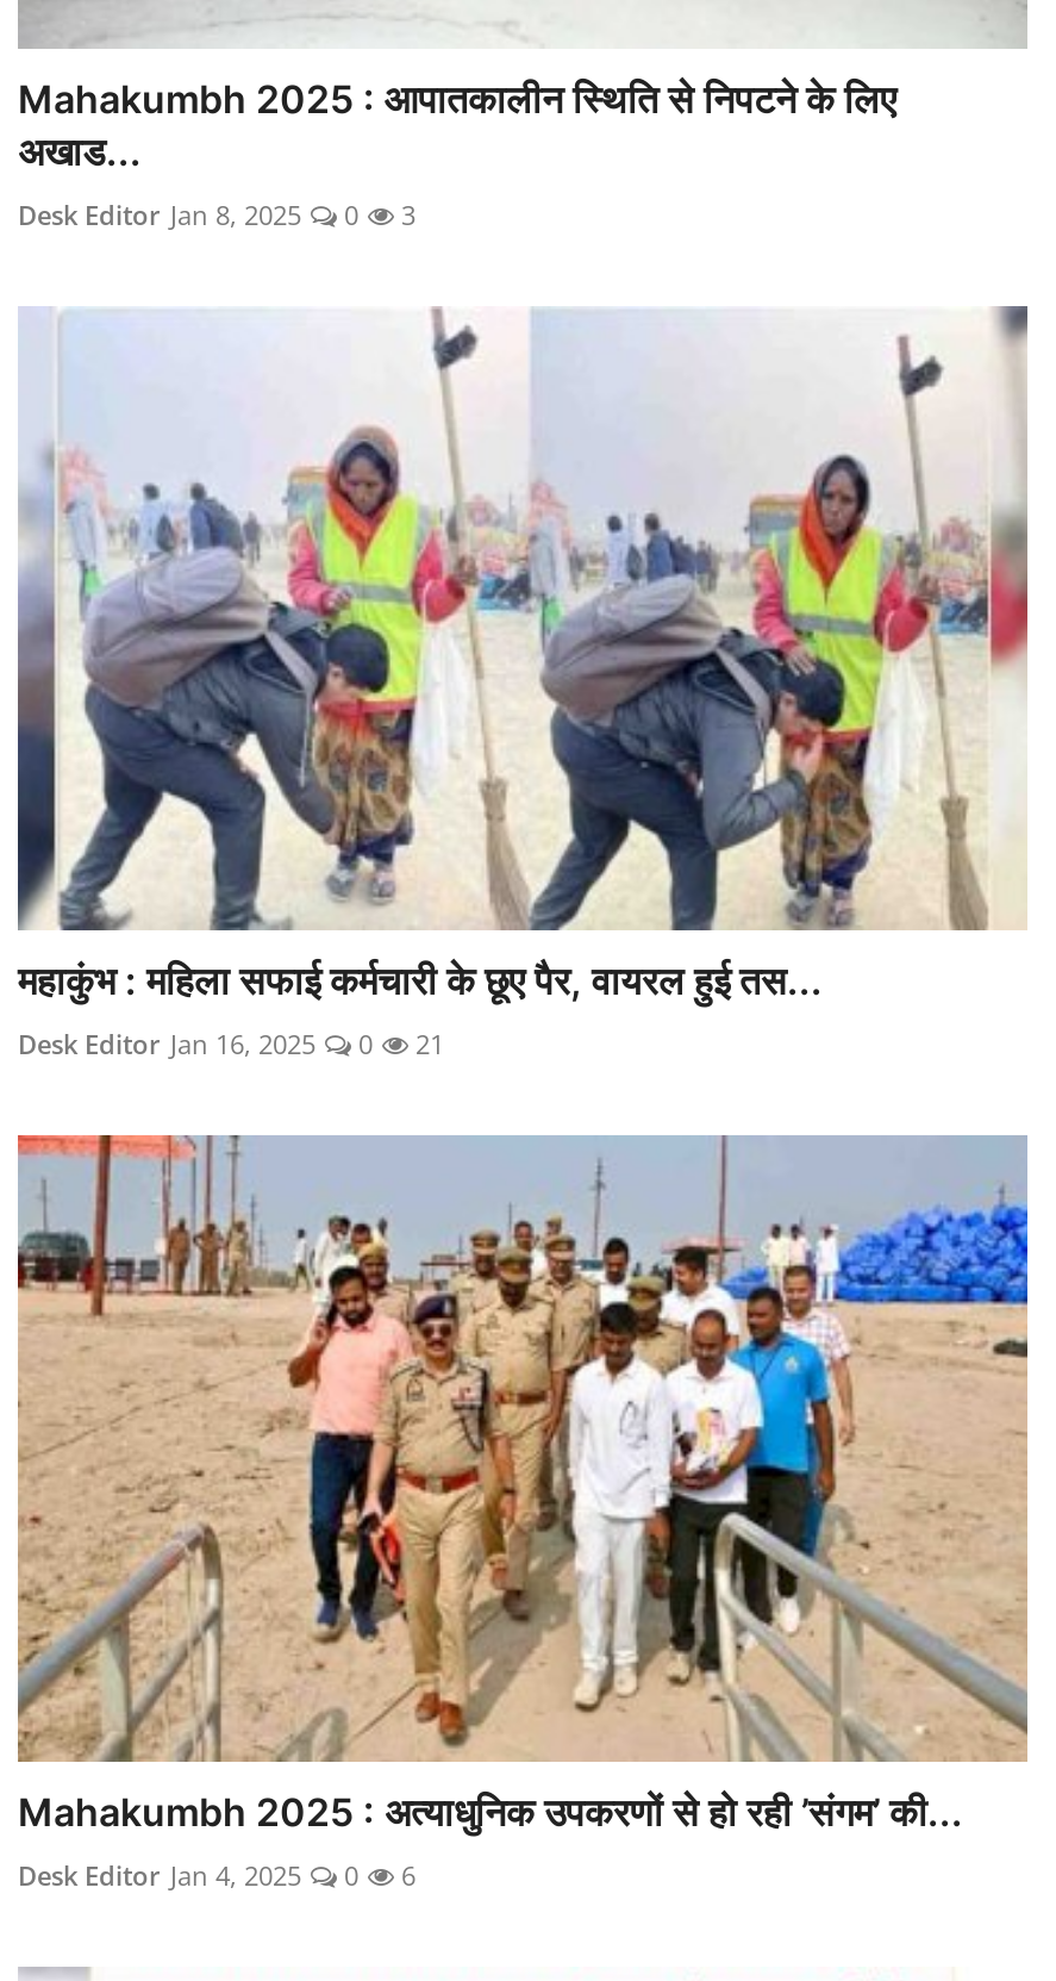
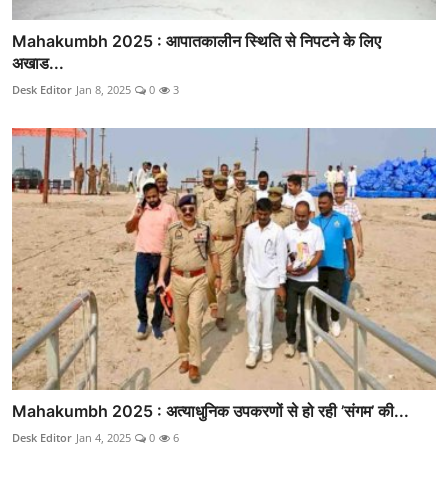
- [image]
- महाकुंभ : महिला सफाई कर्मचारी के छूए पैर, वायरल हुई तस...
- Desk Editor Jan 16, 2025
- 0
- 21
